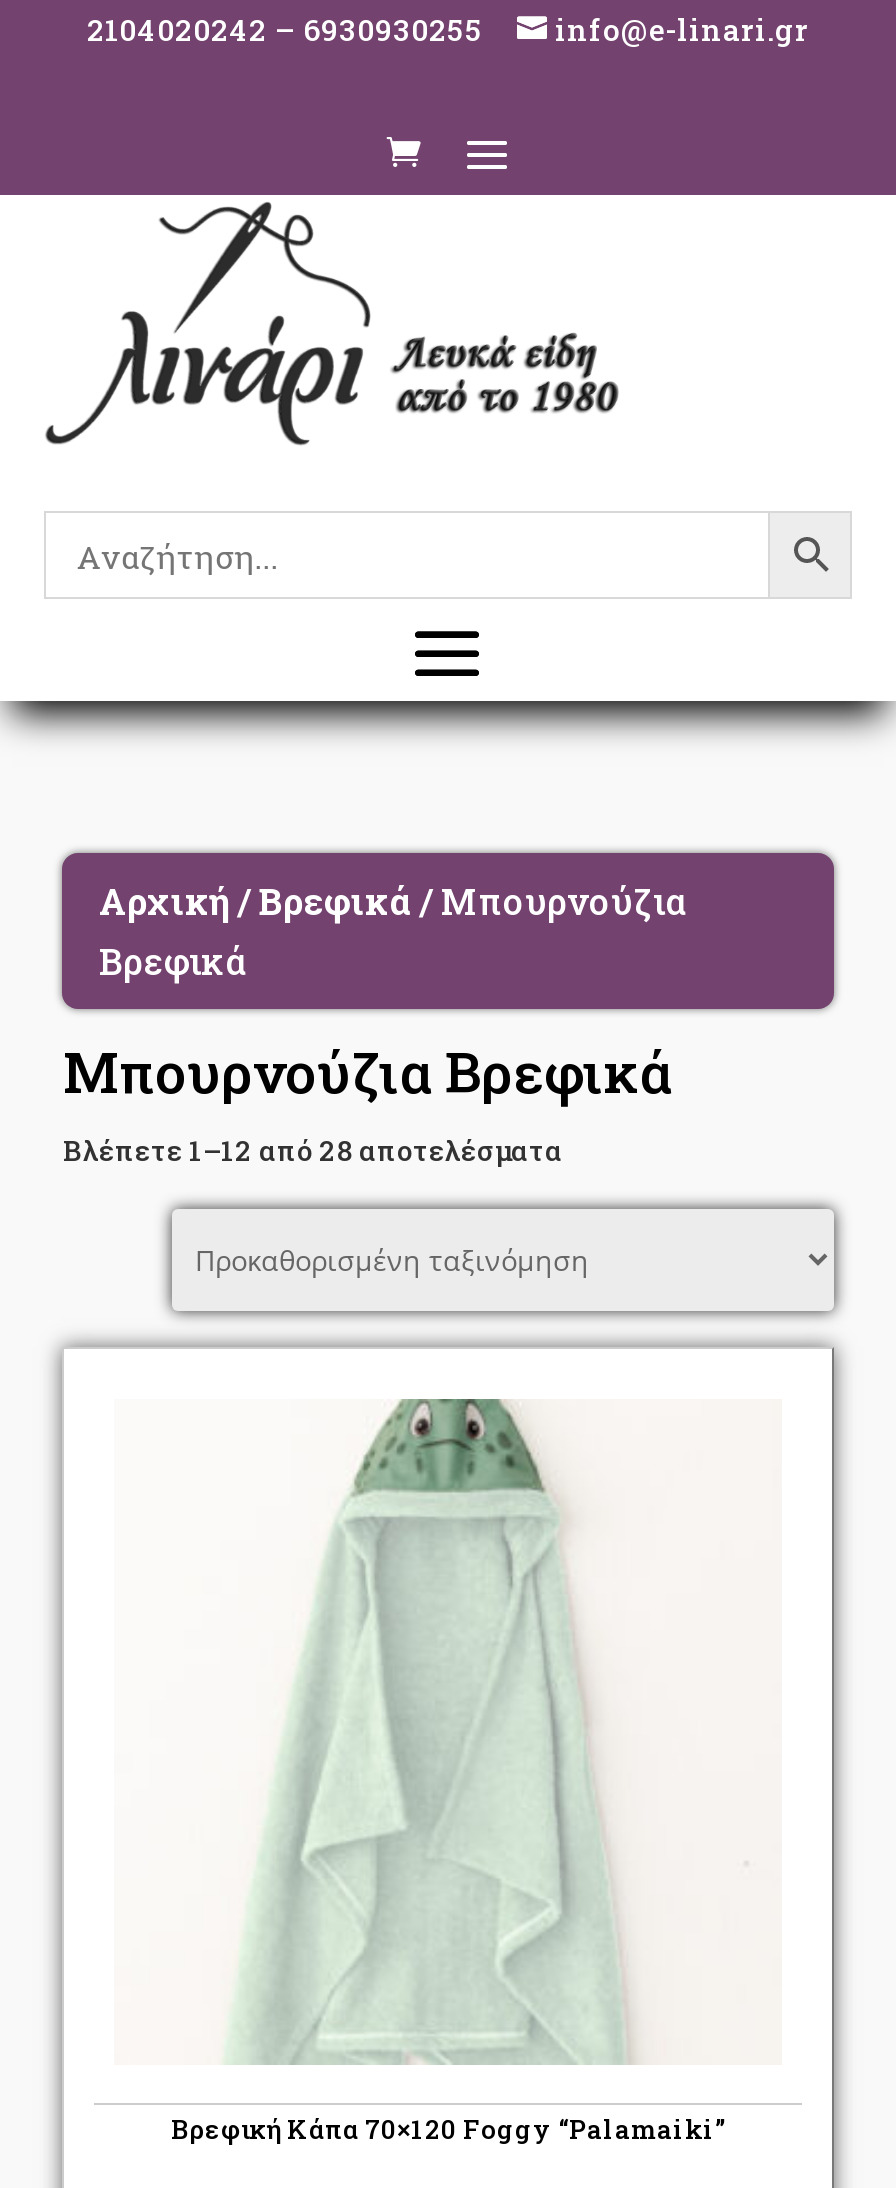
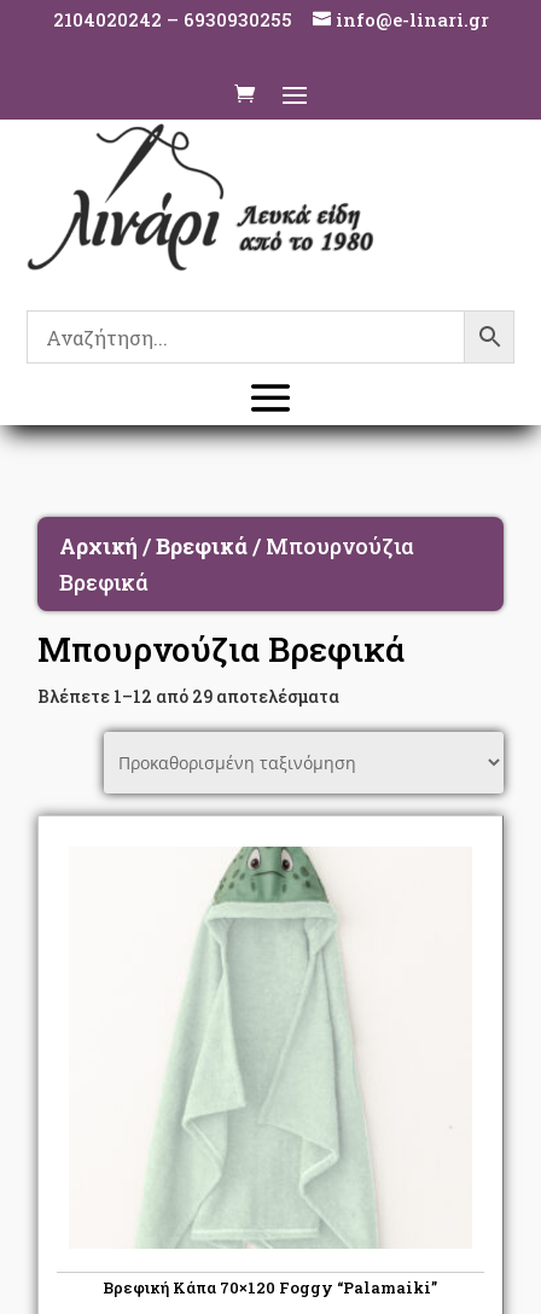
- Βλέπετε 1–12 από 28 αποτελέσματα
+ Βλέπετε 1–12 από 29 αποτελέσματα
